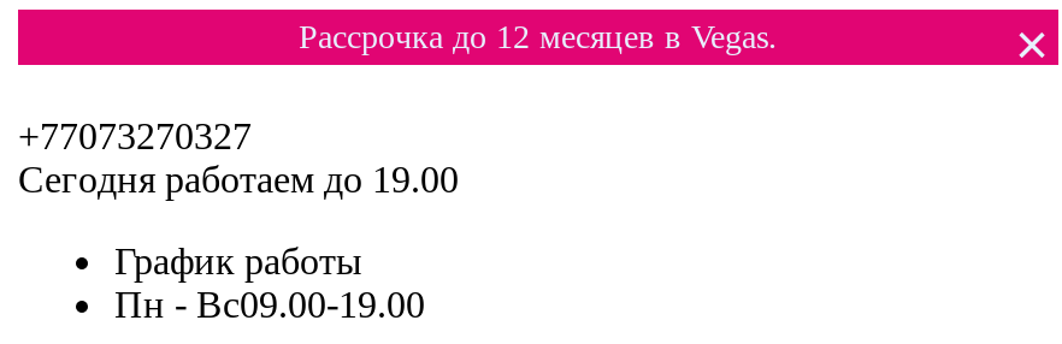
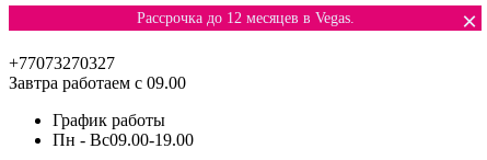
- Сегодня работаем до 19.00
+ Завтра работаем с 09.00
